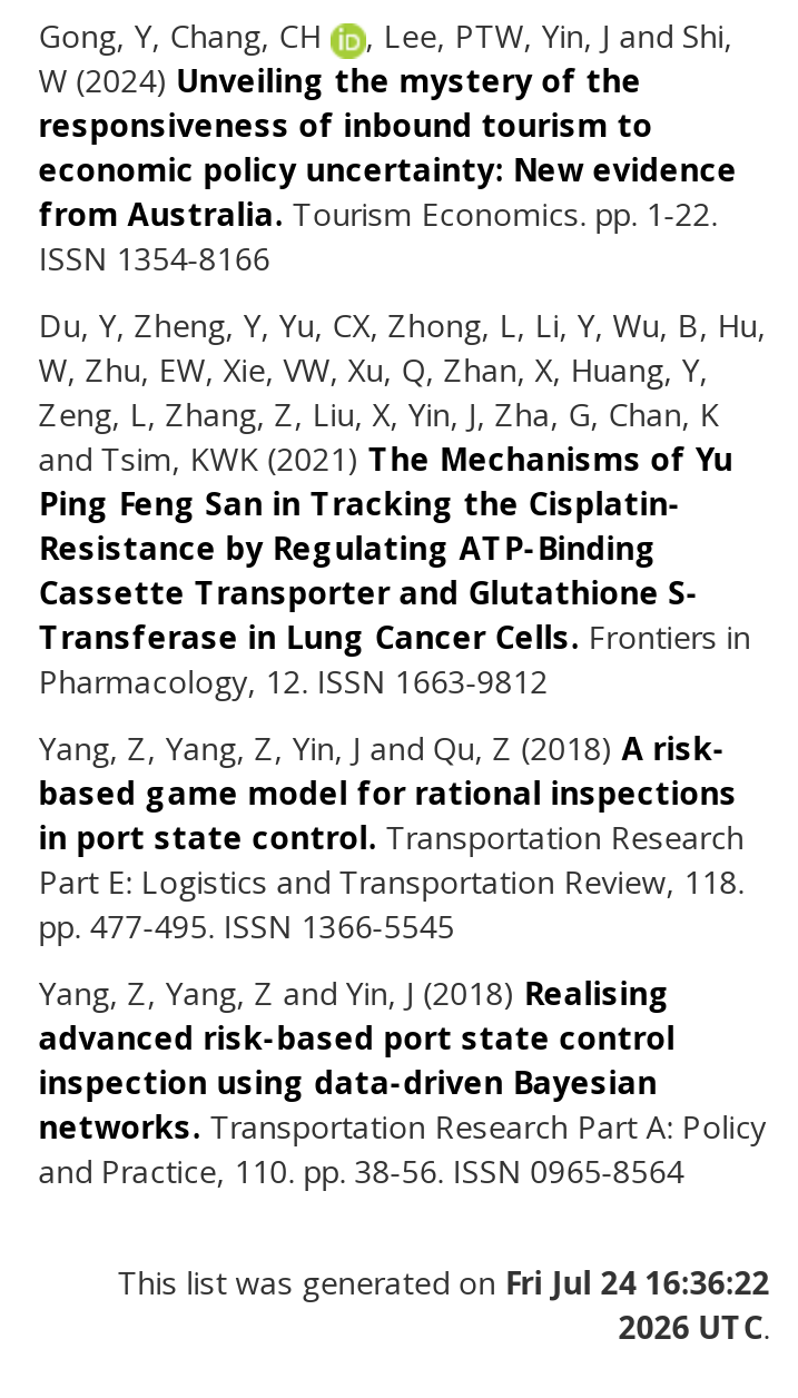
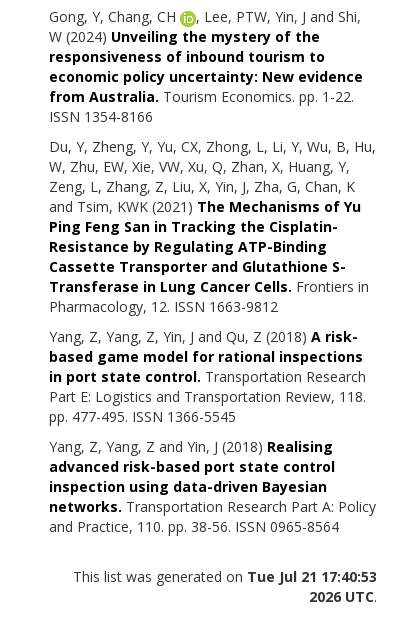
- This list was generated on Fri Jul 24 16:36:22
+ This list was generated on Tue Jul 21 17:40:53
